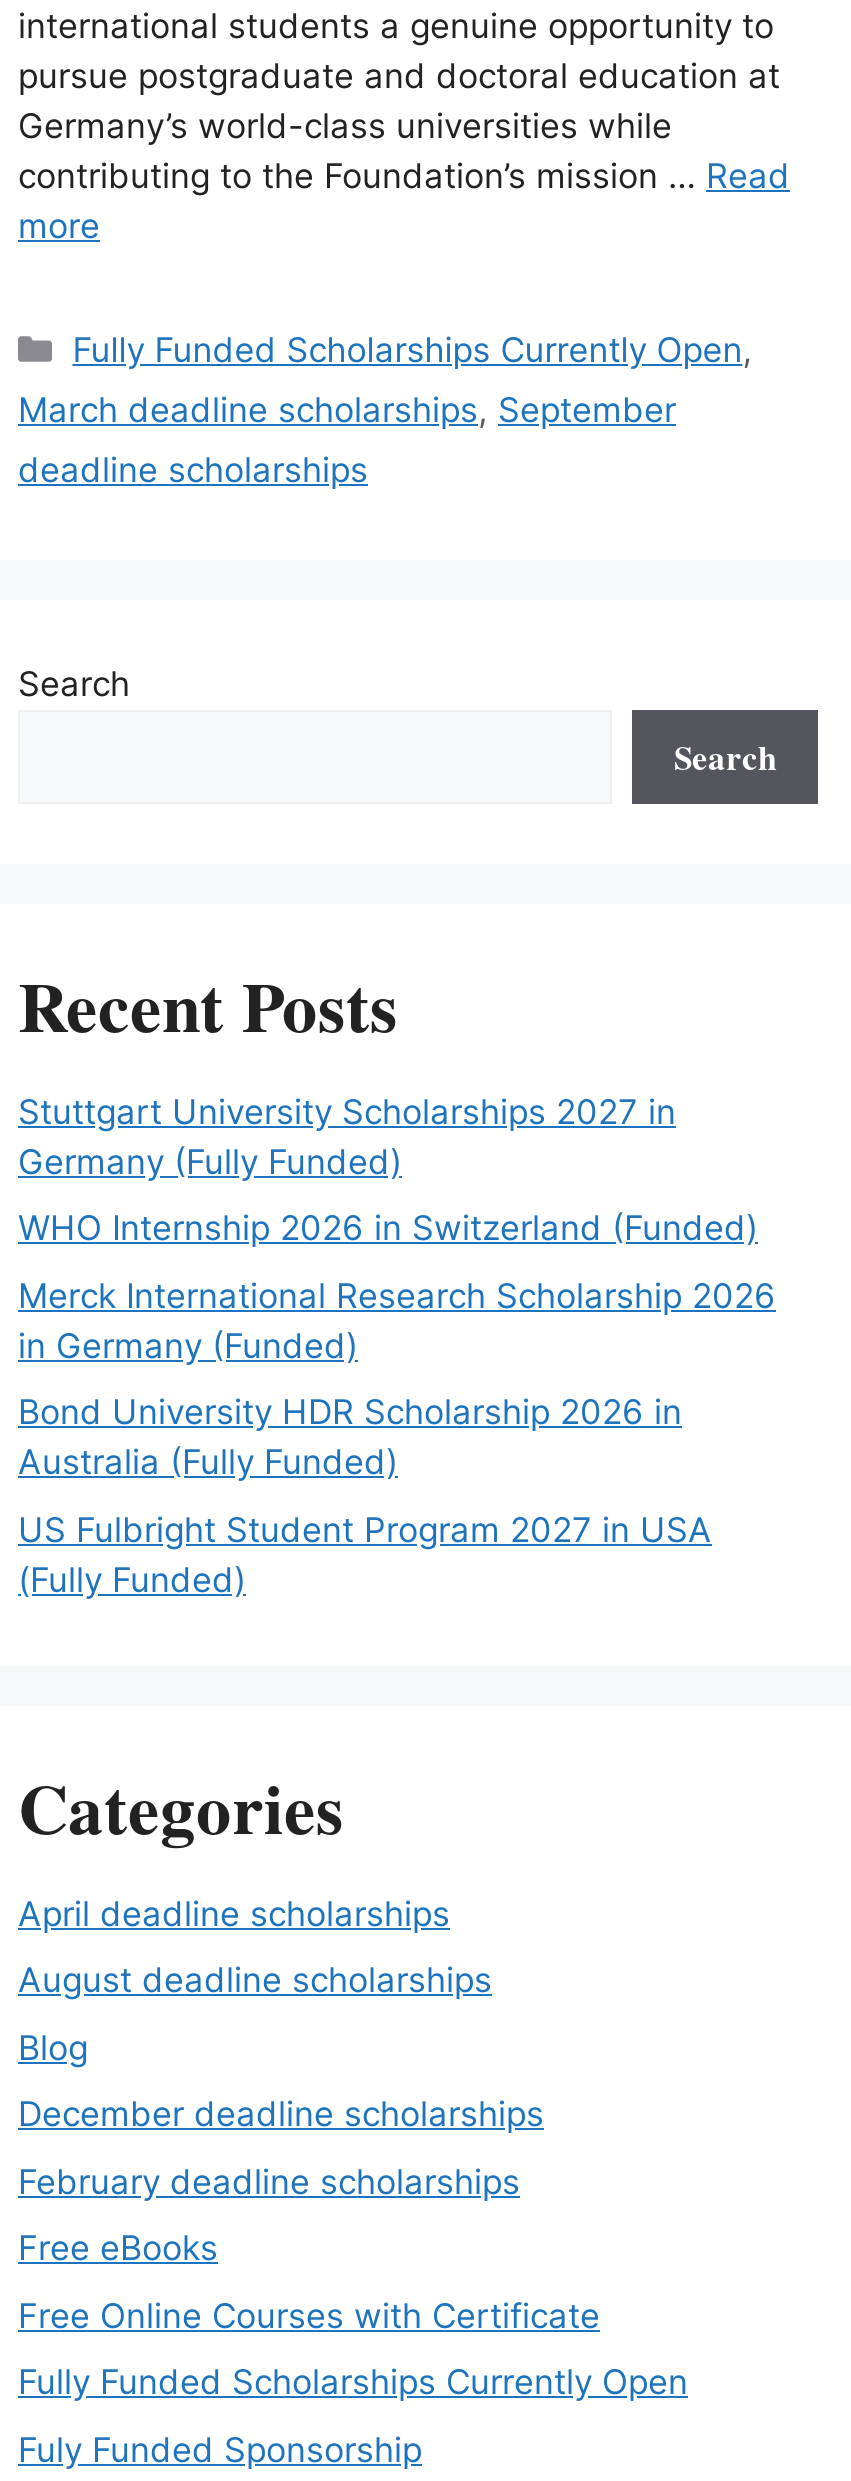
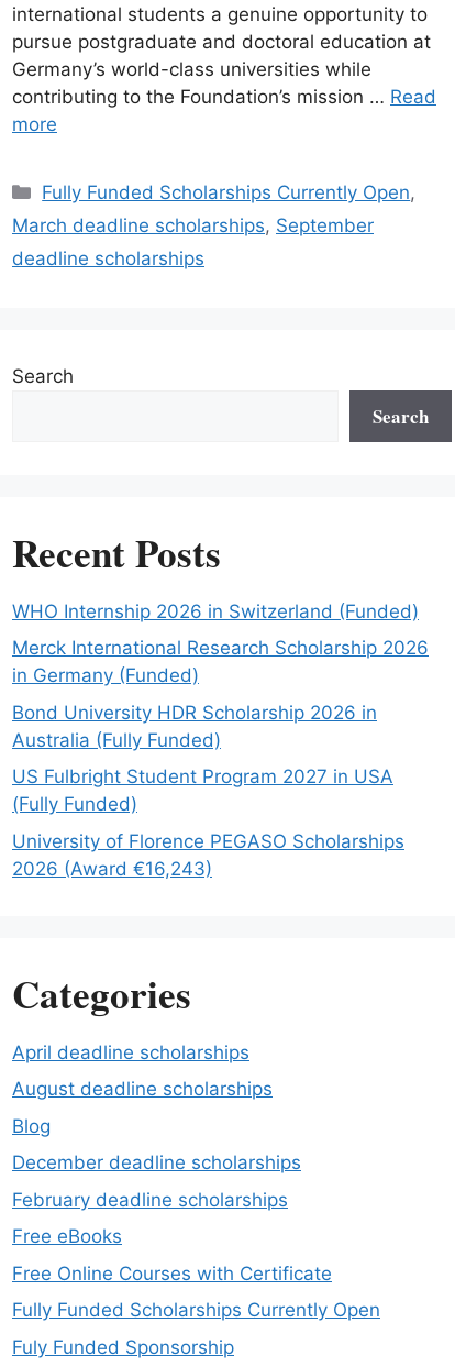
- Stuttgart University Scholarships 2027 in
- Germany (Fully Funded)

moved up: WHO Internship 2026 in Switzerland (Funded) | Merck International Research Scholarship 2026 | in Germany (Funded) | Bond University HDR Scholarship 2026 in | Australia (Fully Funded) | US Fulbright Student Program 2027 in USA | (Fully Funded)

+ University of Florence PEGASO Scholarships
+ 2026 (Award €16,243)
